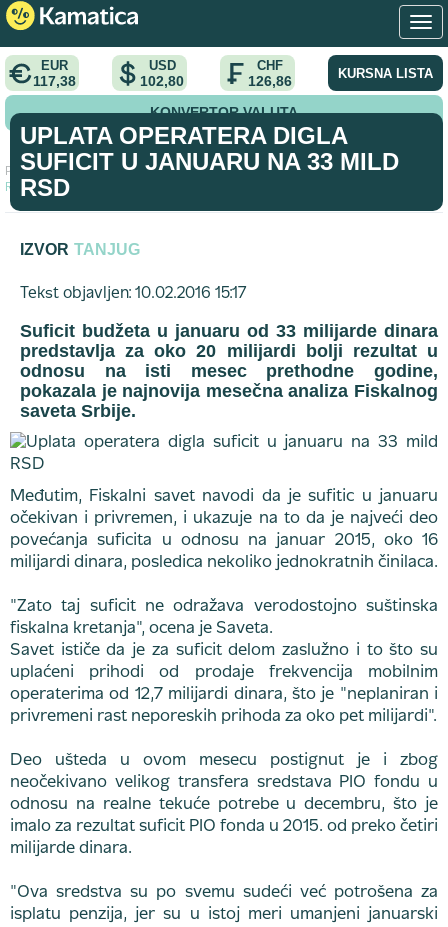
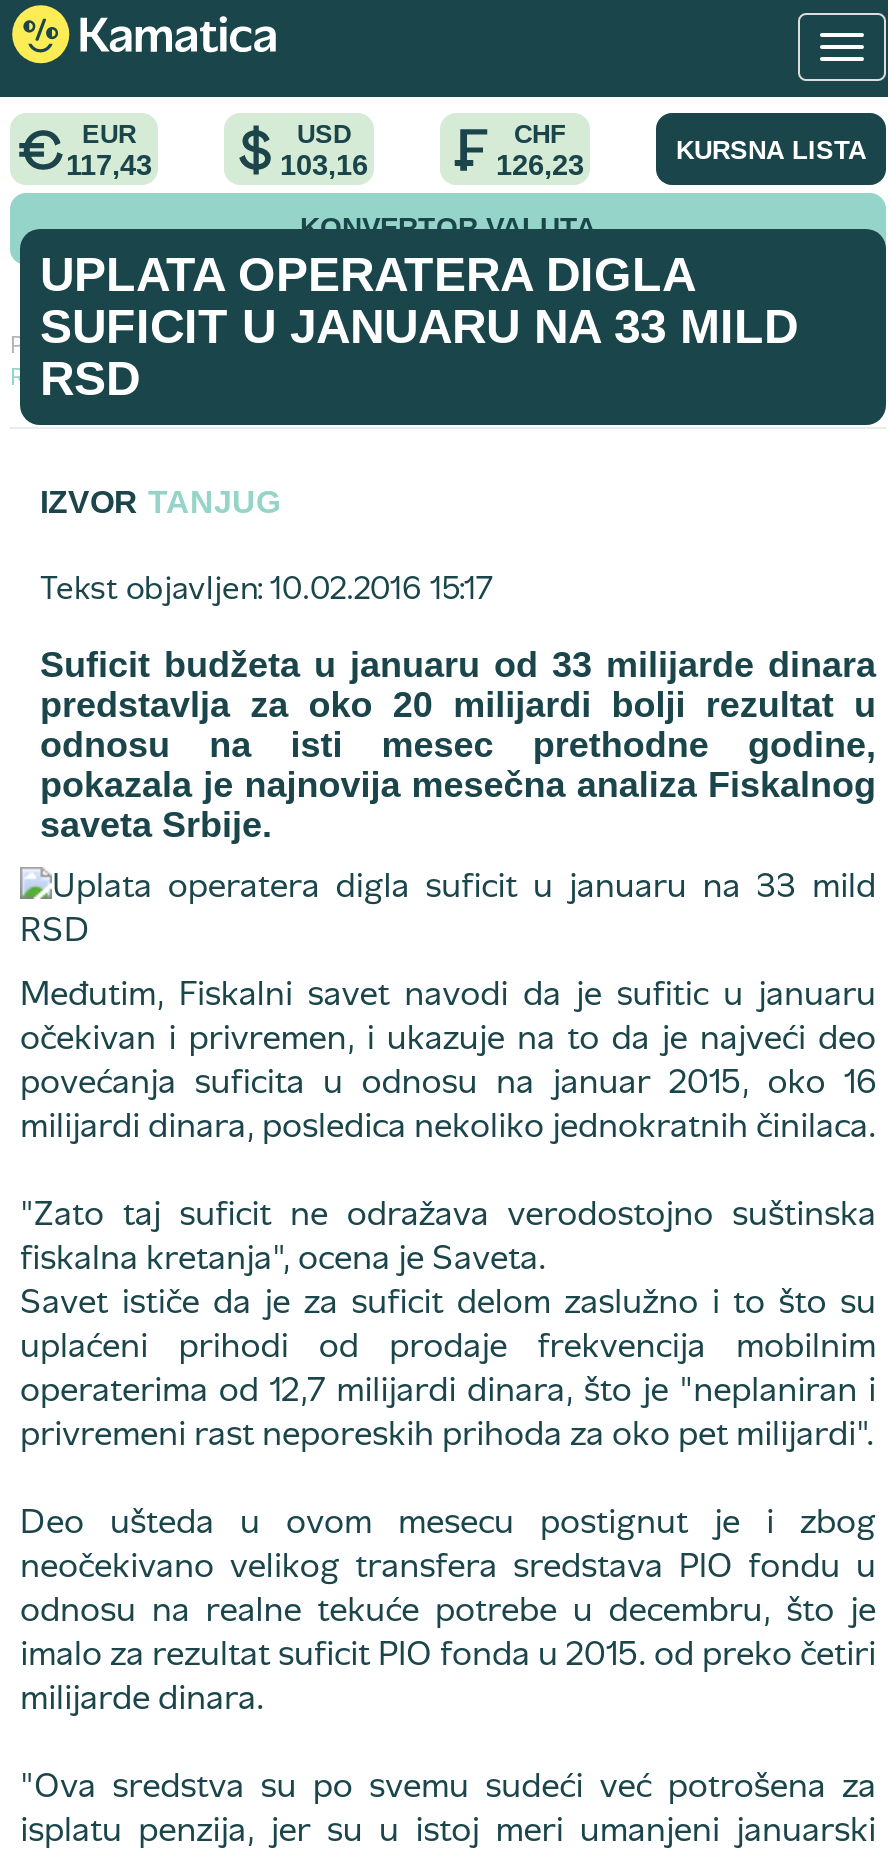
- 117,38
+ 117,43

- 102,80
+ 103,16

- 126,86
+ 126,23
